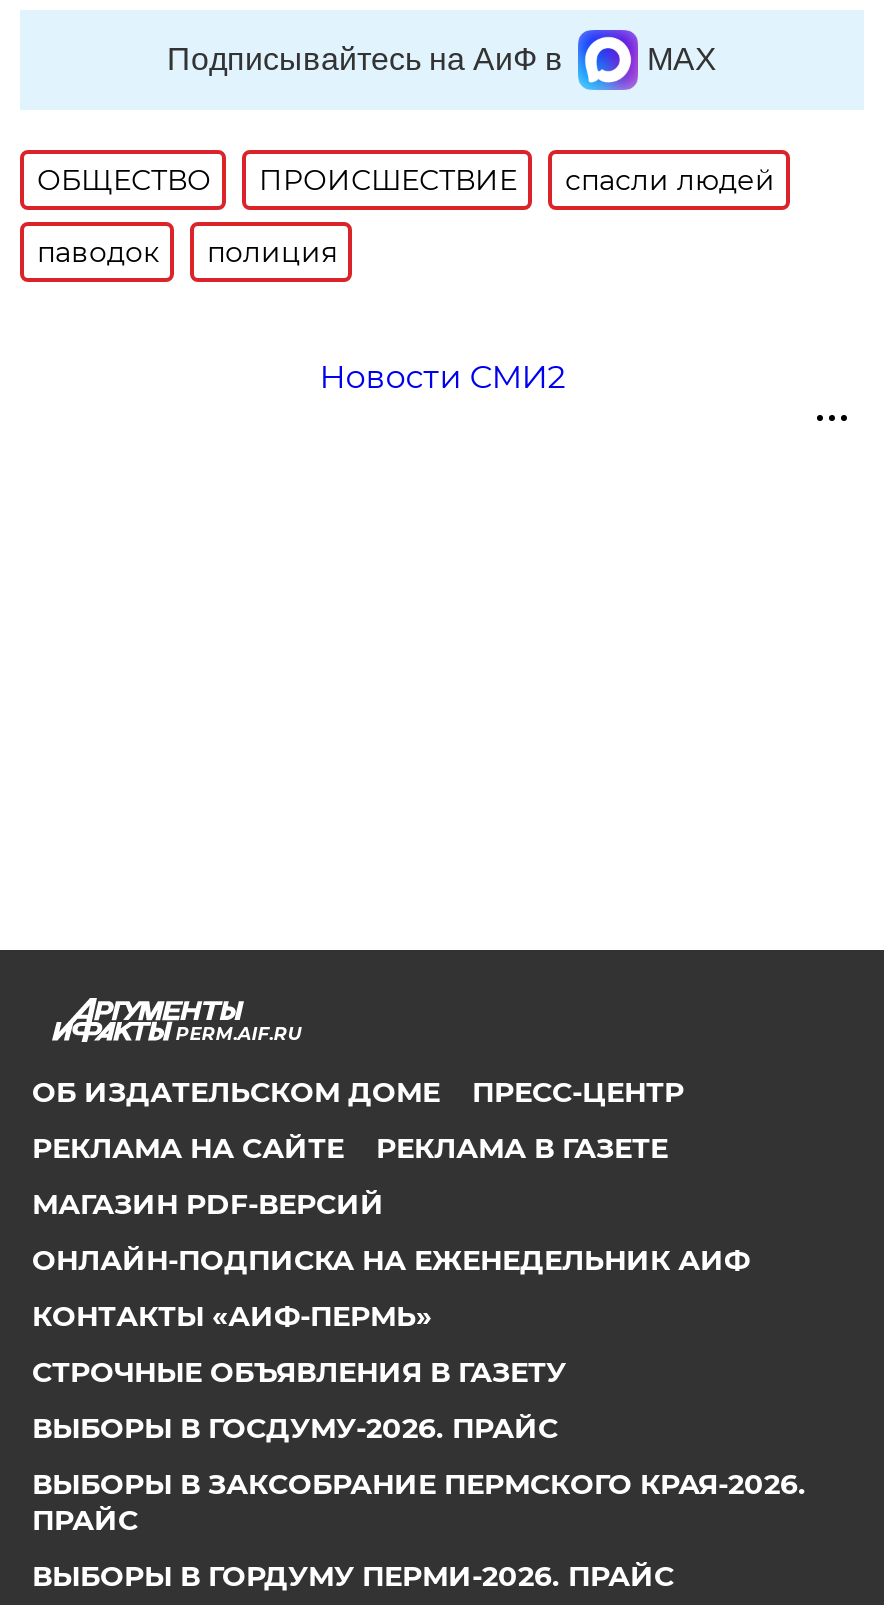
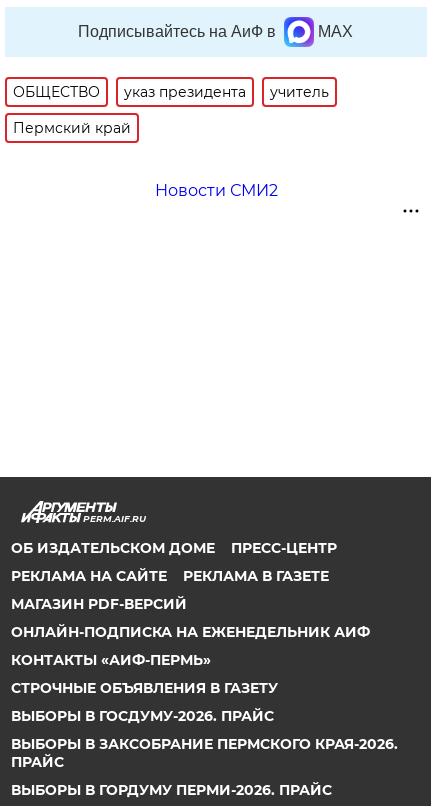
- ПРОИСШЕСТВИЕ
- спасли людей
+ указ президента
+ учитель

- паводок
- полиция
+ Пермский край
